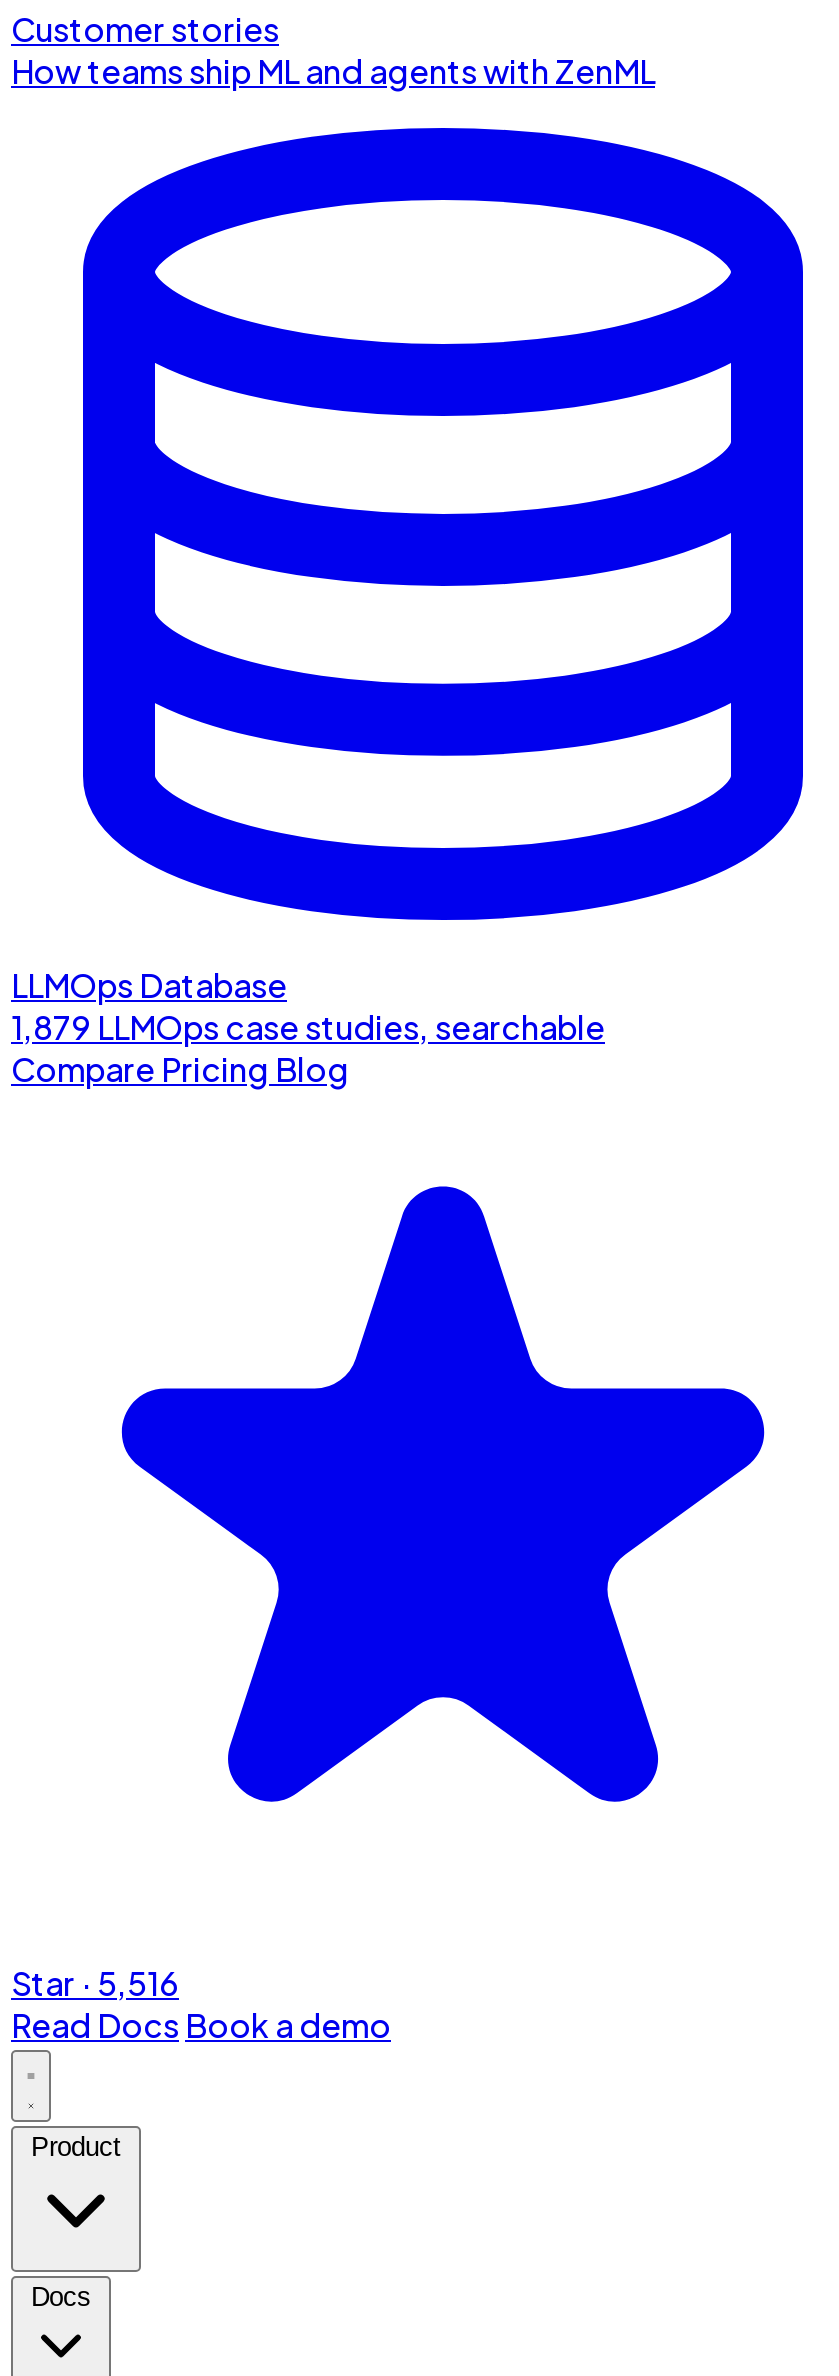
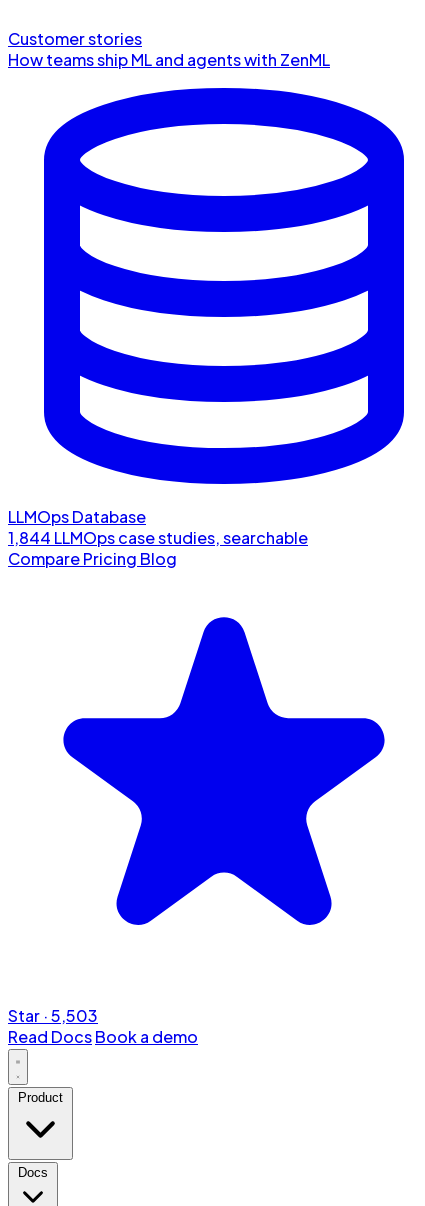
- 1,879 LLMOps case studies, searchable
+ 1,844 LLMOps case studies, searchable

- Star · 5,516
+ Star · 5,503
